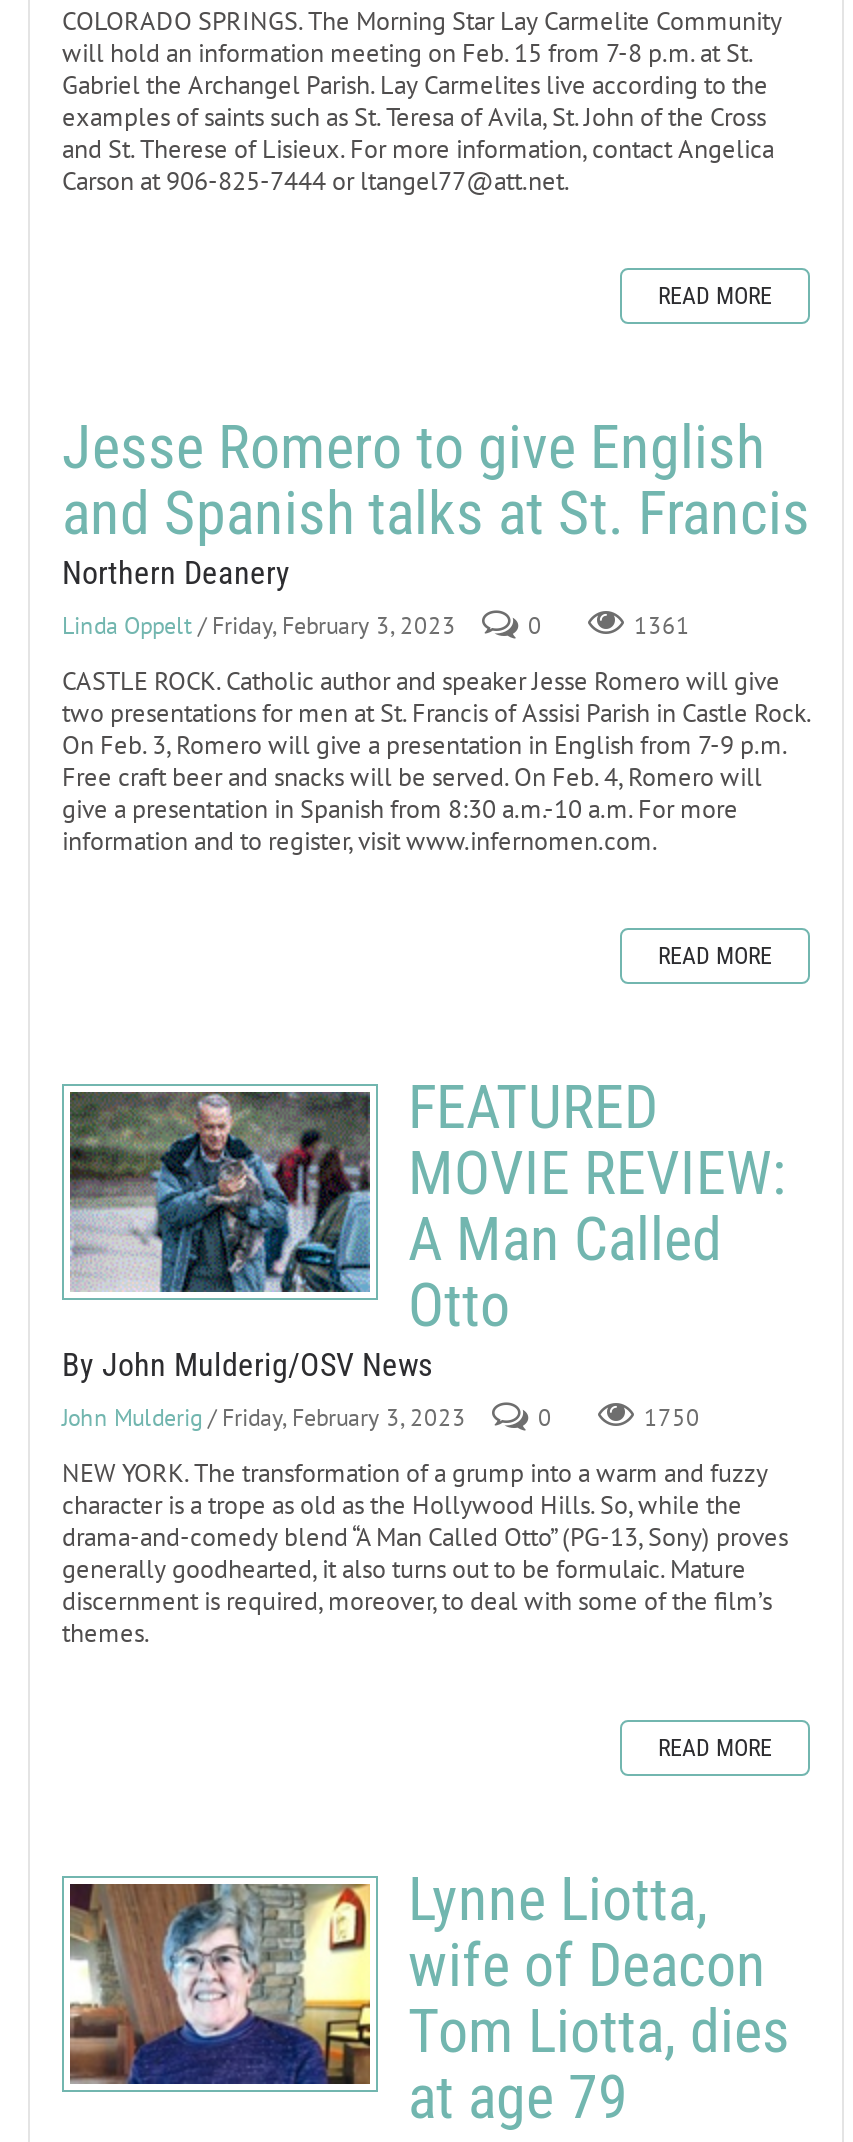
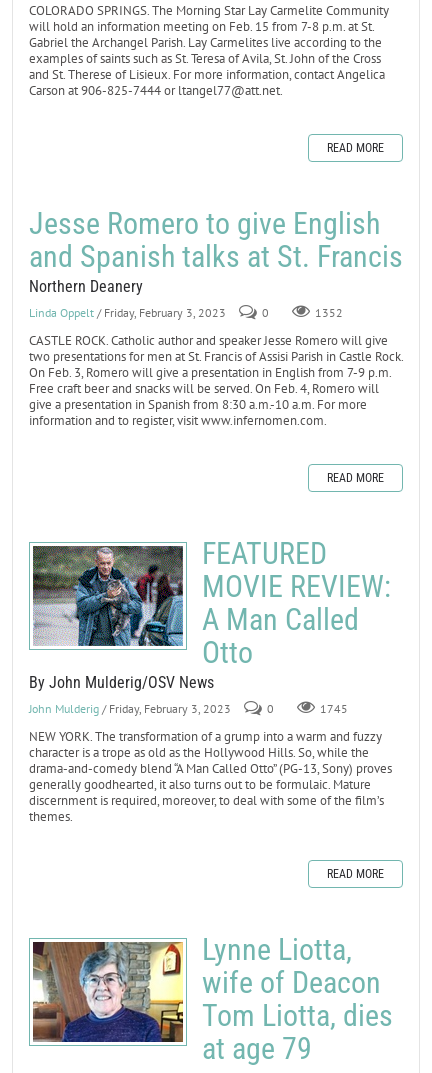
- 1361
+ 1352

- 1750
+ 1745
